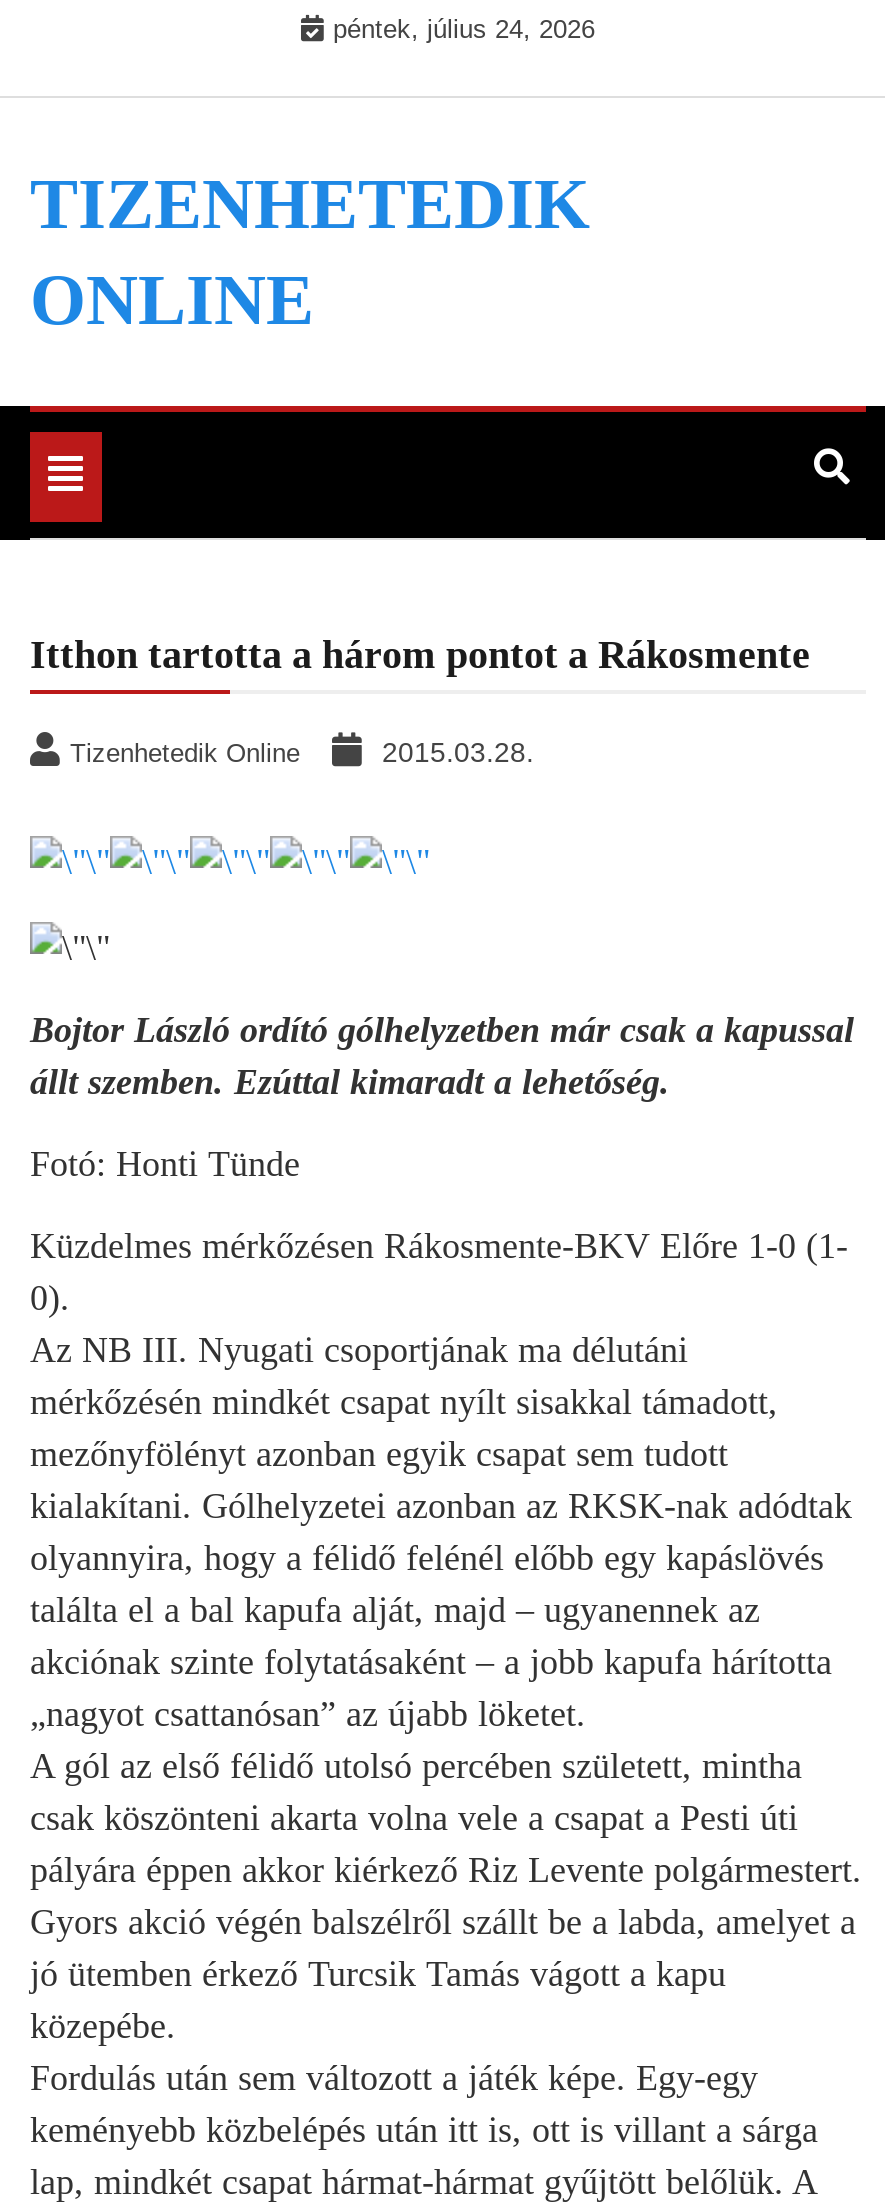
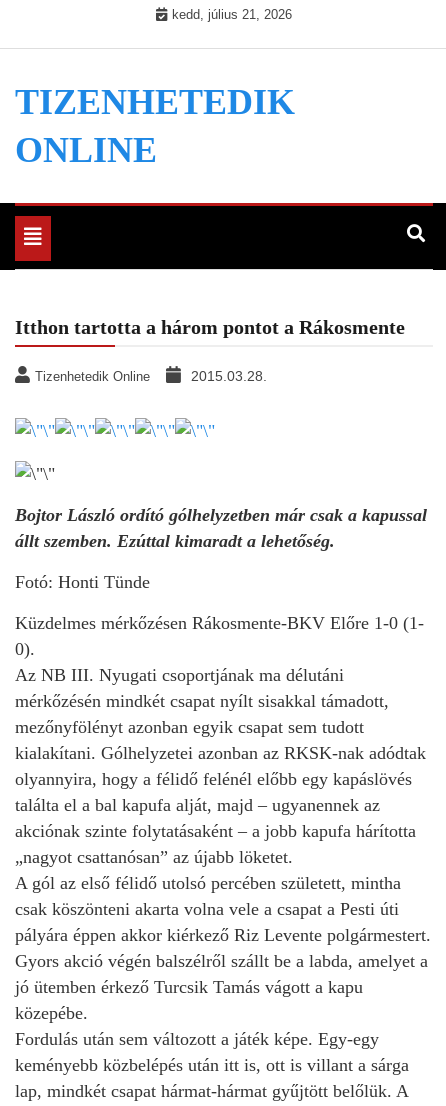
- péntek, július 24, 2026
+ kedd, július 21, 2026
